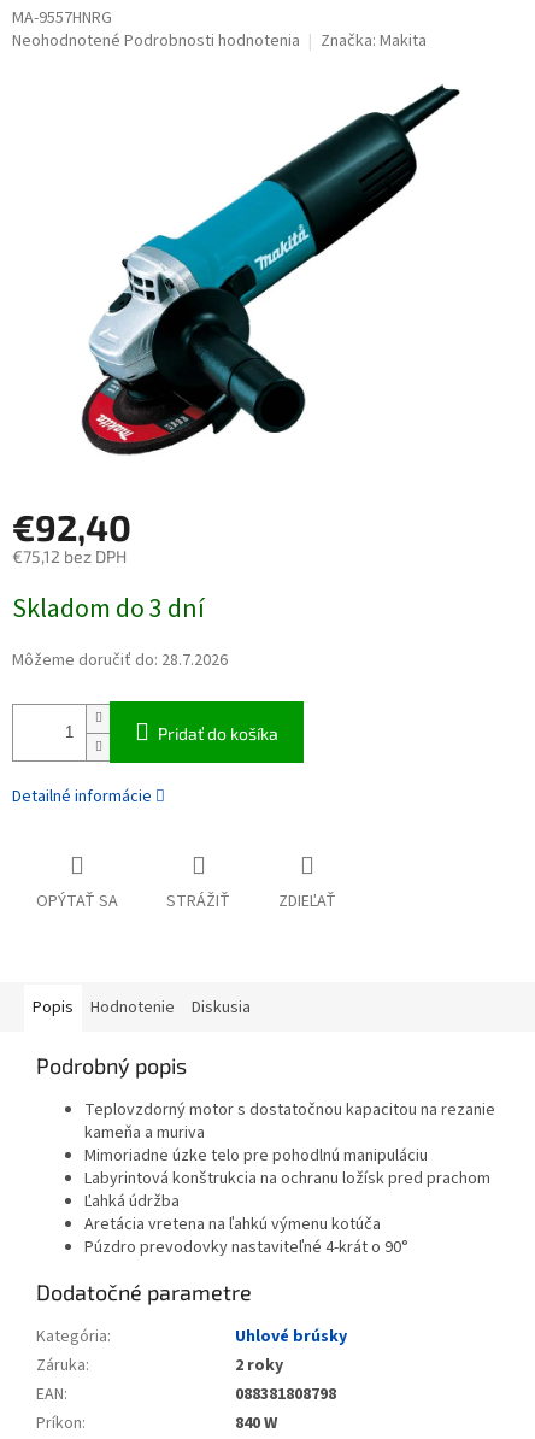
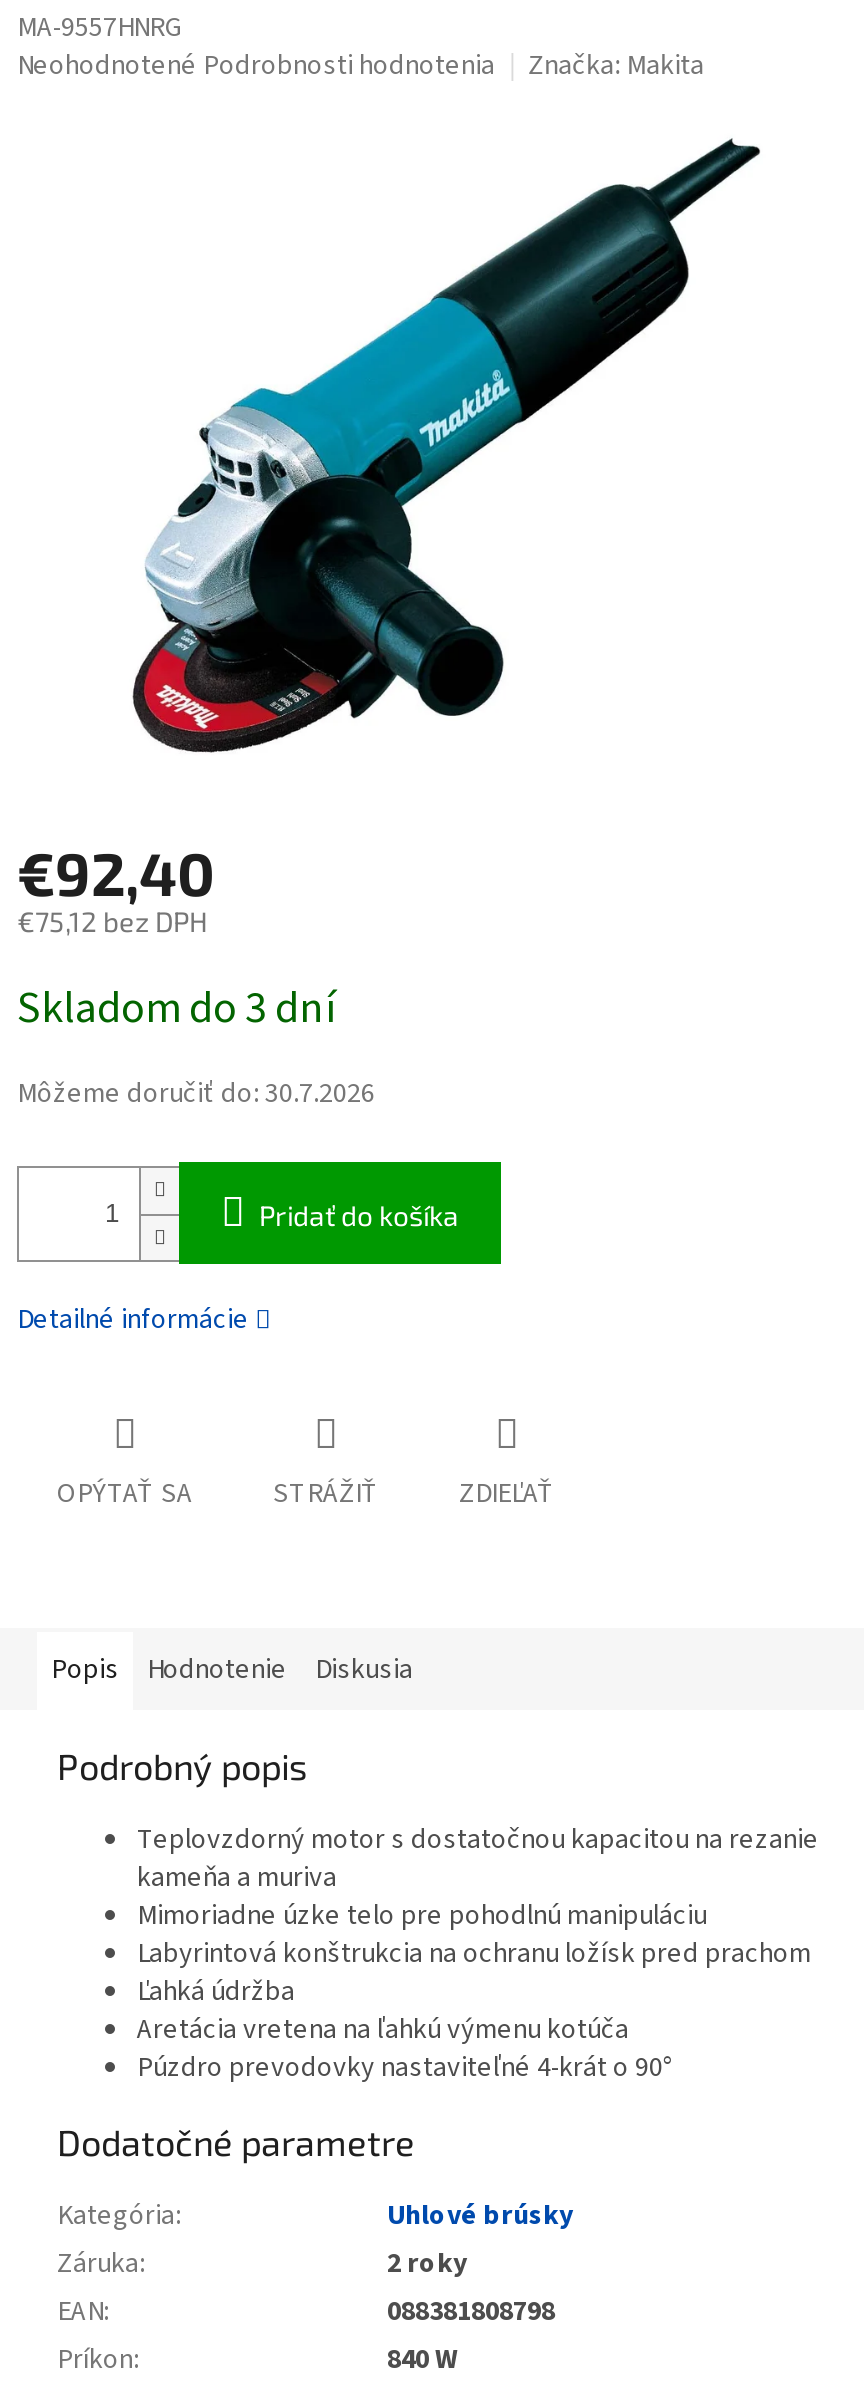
- Môžeme doručiť do: 28.7.2026
+ Môžeme doručiť do: 30.7.2026
